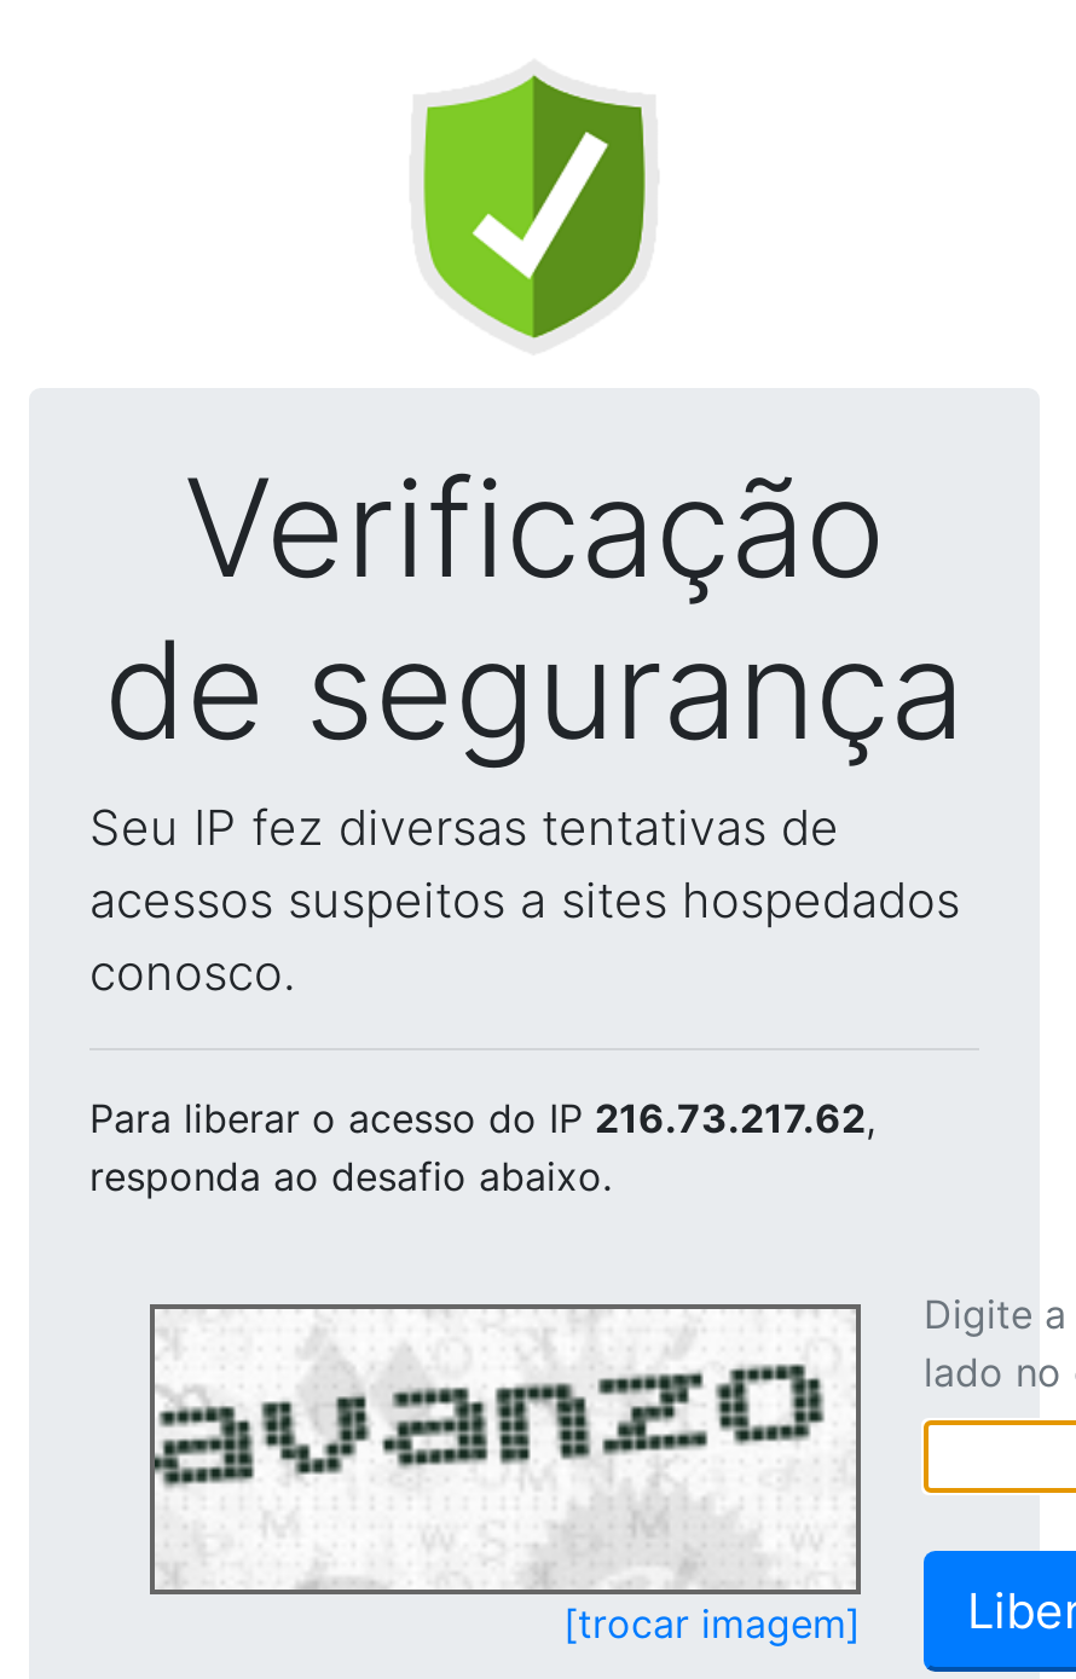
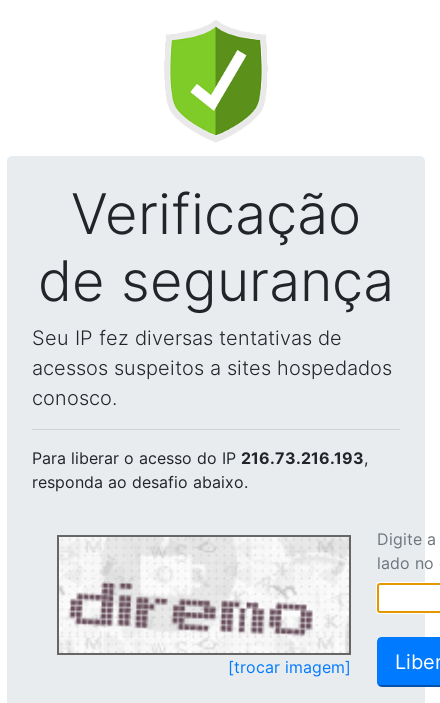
- Para liberar o acesso do IP 216.73.217.62,
+ Para liberar o acesso do IP 216.73.216.193,

- [image]
+ [image]
